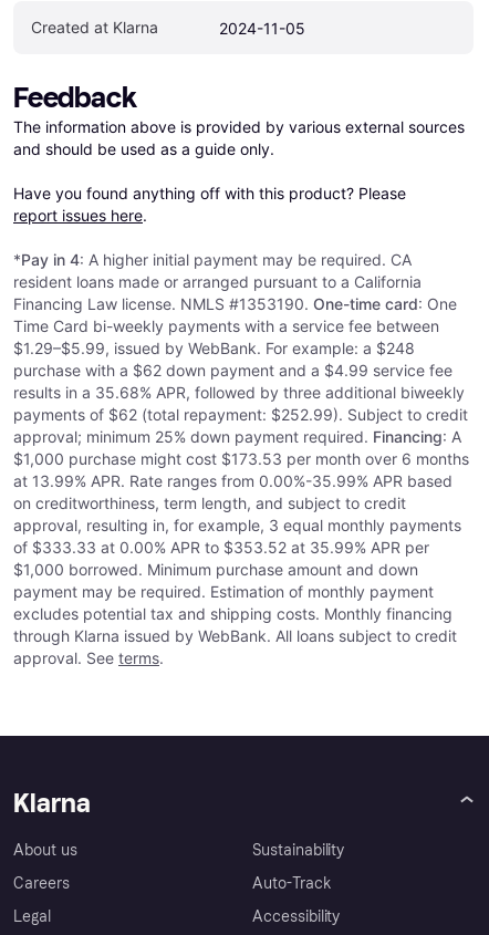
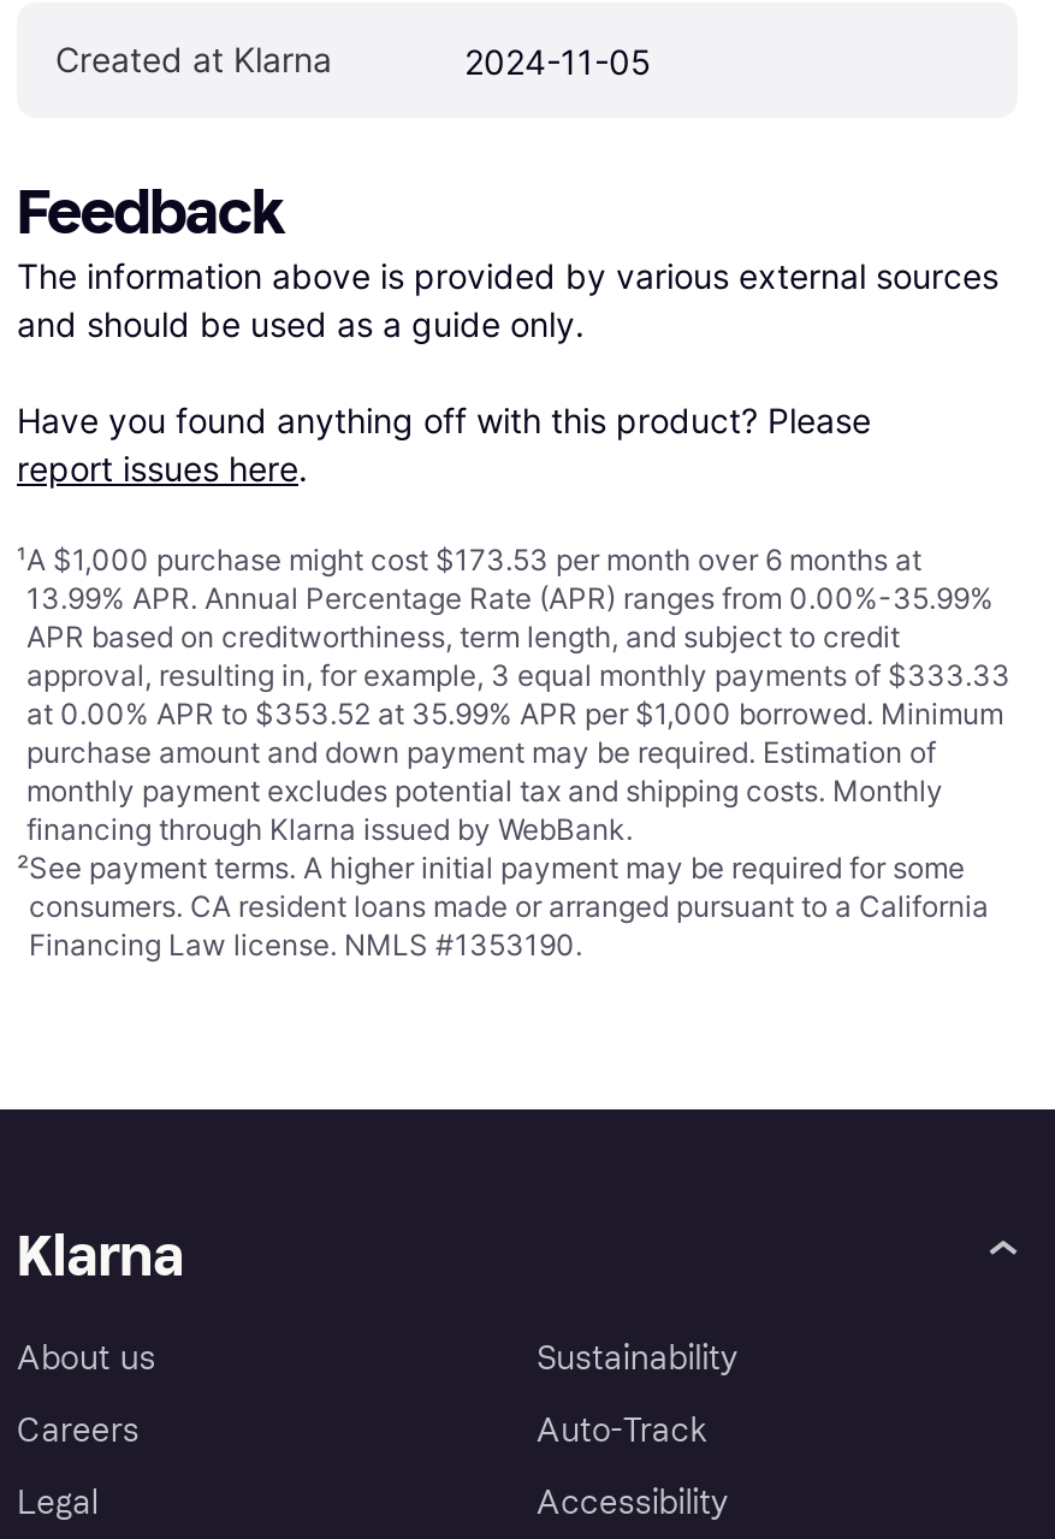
- *Pay in 4: A higher initial payment may be required. CA
- resident loans made or arranged pursuant to a California
- Financing Law license. NMLS #1353190. One-time card: One
- Time Card bi-weekly payments with a service fee between
- $1.29–$5.99, issued by WebBank. For example: a $248
- purchase with a $62 down payment and a $4.99 service fee
- results in a 35.68% APR, followed by three additional biweekly
- payments of $62 (total repayment: $252.99). Subject to credit
- approval; minimum 25% down payment required. Financing: A
- $1,000 purchase might cost $173.53 per month over 6 months
- at 13.99% APR. Rate ranges from 0.00%-35.99% APR based
- on creditworthiness, term length, and subject to credit
- approval, resulting in, for example, 3 equal monthly payments
- of $333.33 at 0.00% APR to $353.52 at 35.99% APR per
- $1,000 borrowed. Minimum purchase amount and down
- payment may be required. Estimation of monthly payment
- excludes potential tax and shipping costs. Monthly financing
- through Klarna issued by WebBank. All loans subject to credit
- approval. See terms.
+ ¹A $1,000 purchase might cost $173.53 per month over 6 months at
+ 13.99% APR. Annual Percentage Rate (APR) ranges from 0.00%-35.99%
+ APR based on creditworthiness, term length, and subject to credit
+ approval, resulting in, for example, 3 equal monthly payments of $333.33
+ at 0.00% APR to $353.52 at 35.99% APR per $1,000 borrowed. Minimum
+ purchase amount and down payment may be required. Estimation of
+ monthly payment excludes potential tax and shipping costs. Monthly
+ financing through Klarna issued by WebBank.
+ ²See payment terms. A higher initial payment may be required for some
+ consumers. CA resident loans made or arranged pursuant to a California
+ Financing Law license. NMLS #1353190.
